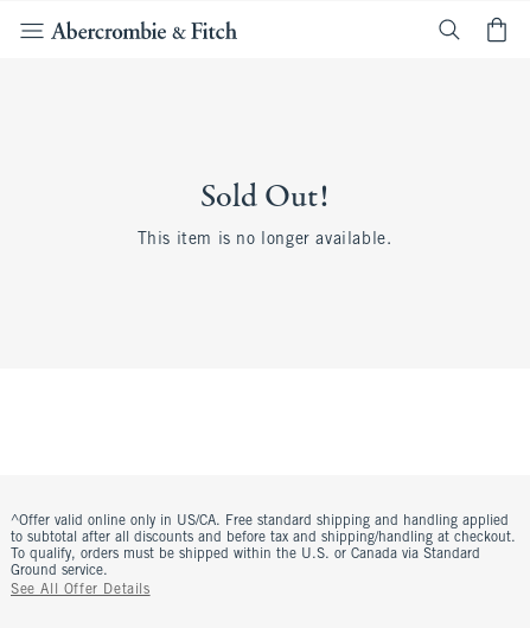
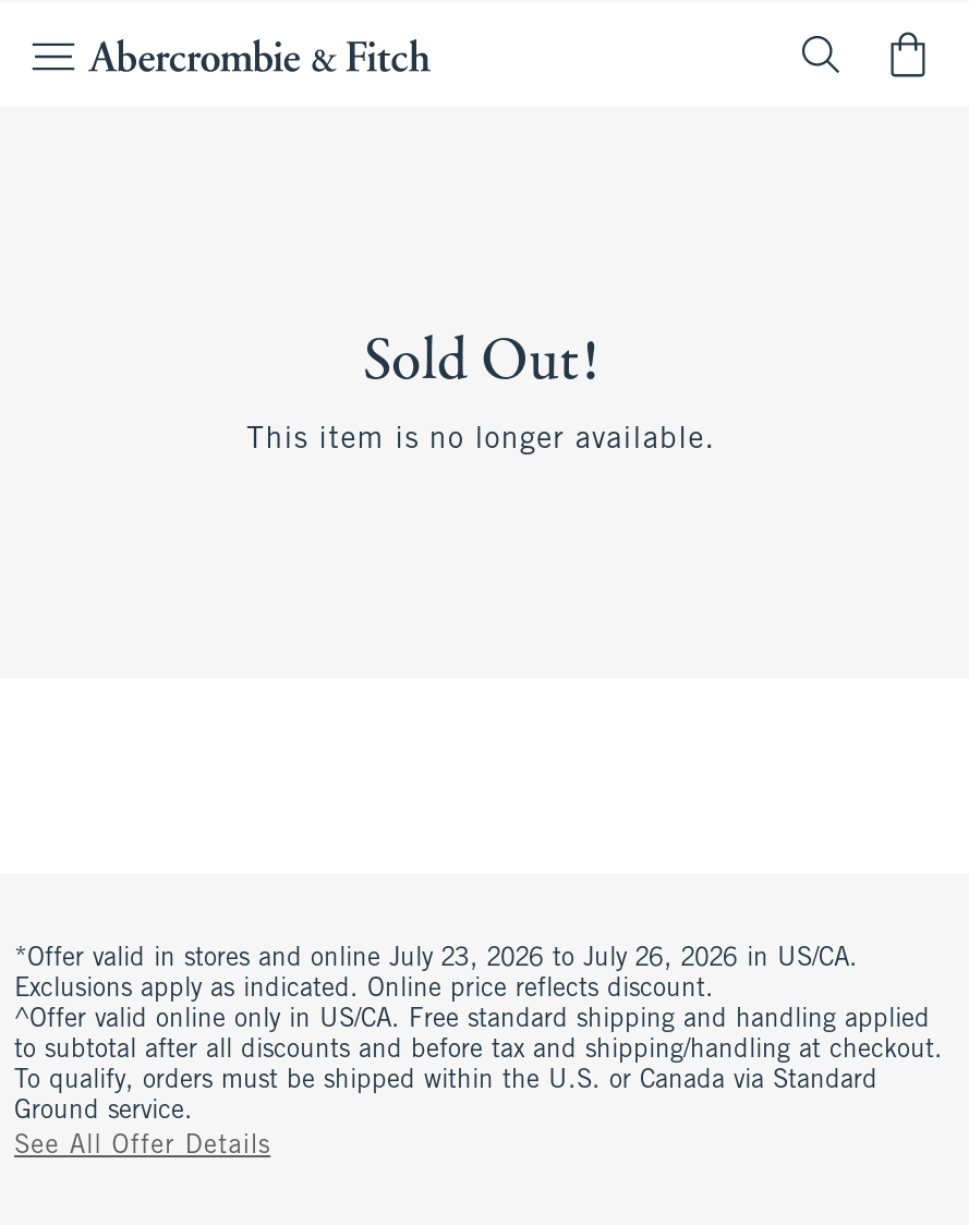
+ *Offer valid in stores and online July 23, 2026 to July 26, 2026 in US/CA.
+ Exclusions apply as indicated. Online price reflects discount.
